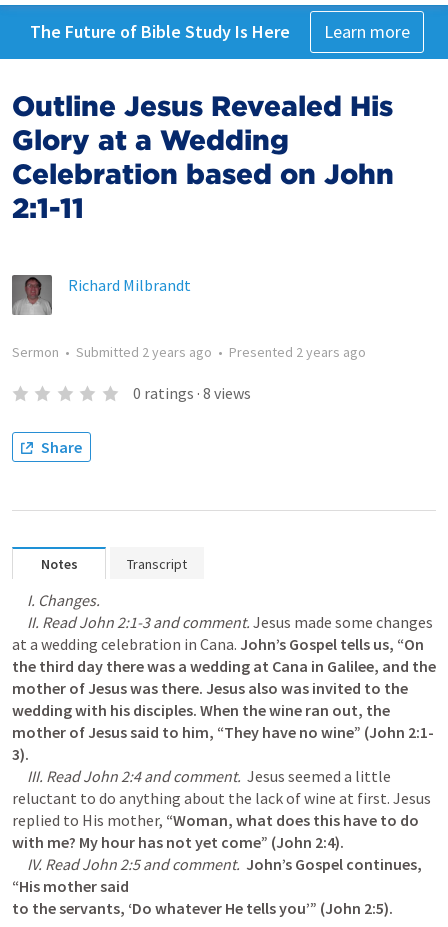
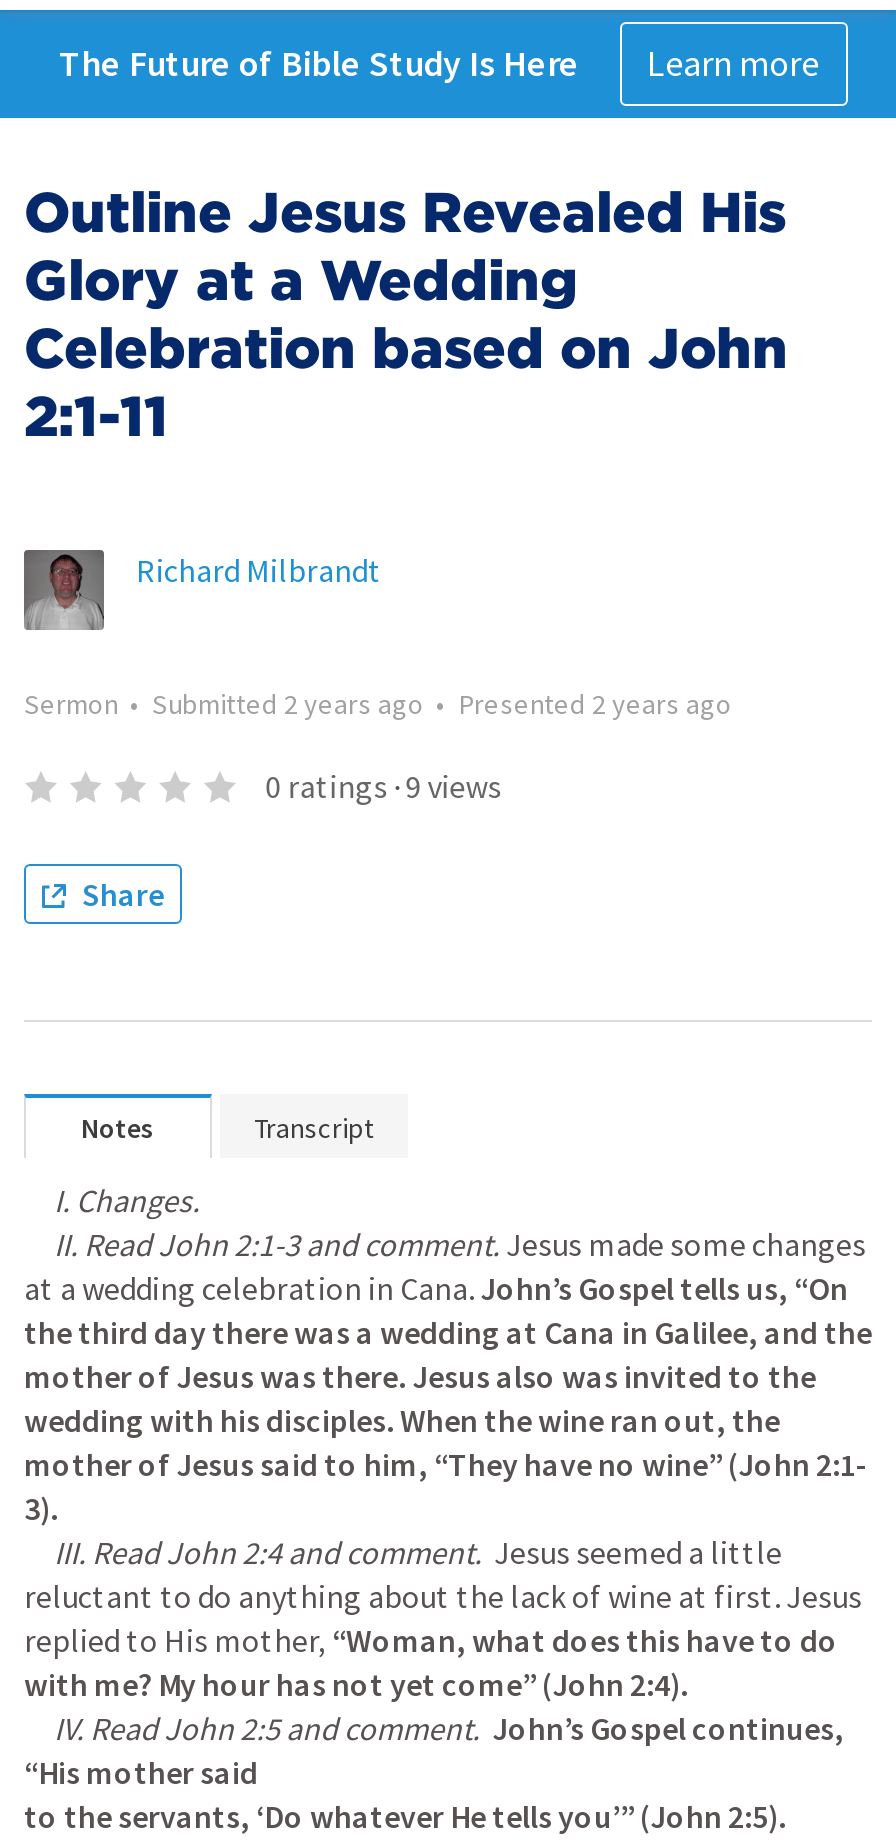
- 0 ratings · 8 views
+ 0 ratings · 9 views
